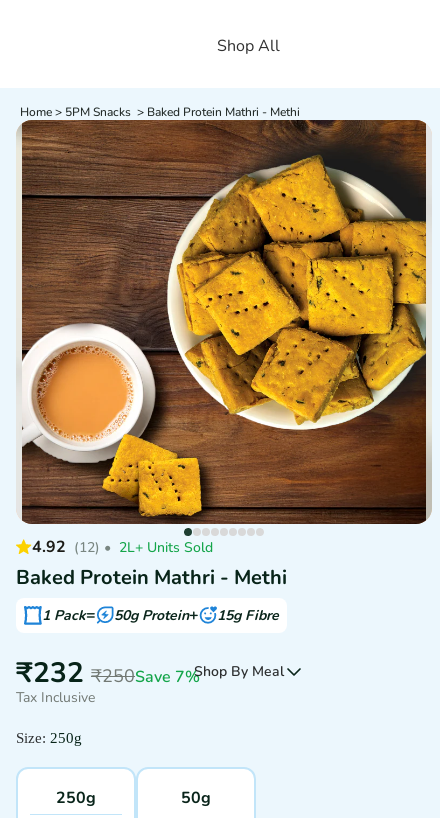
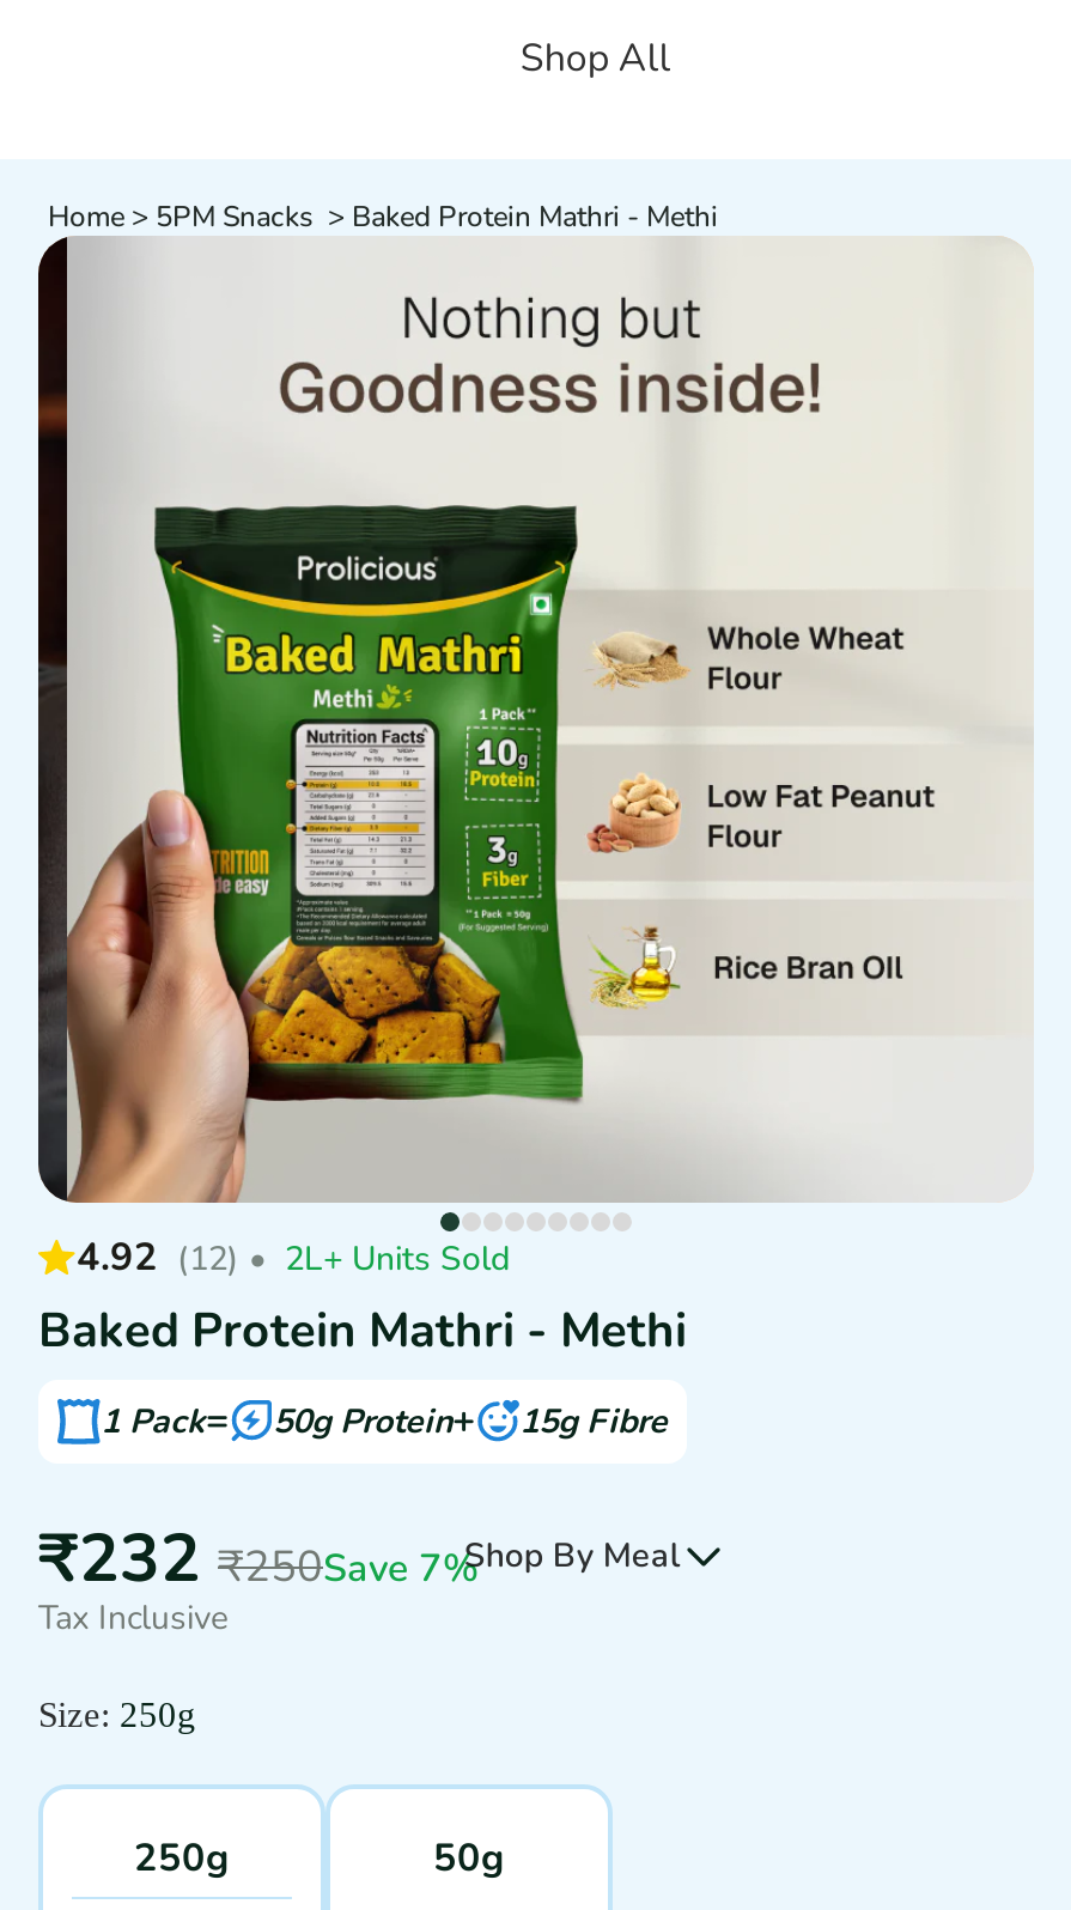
- [image]
+ [image]
